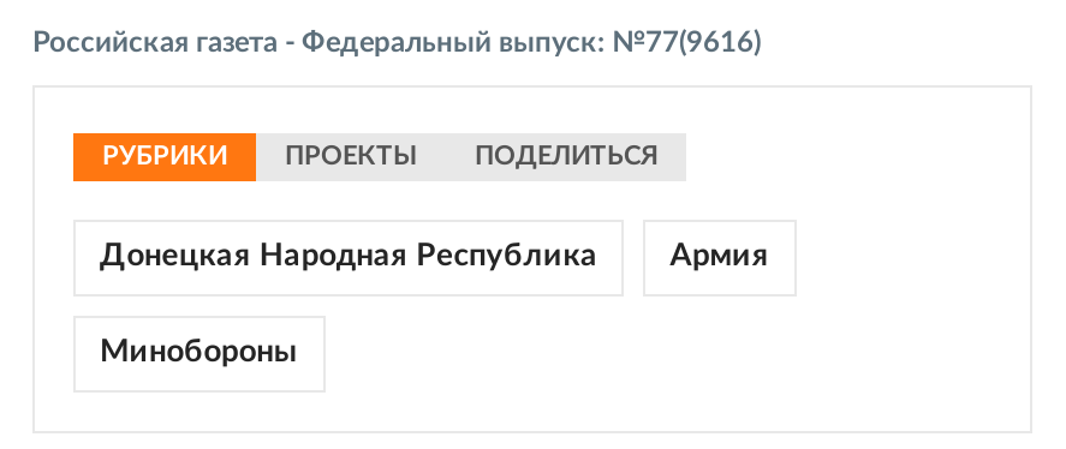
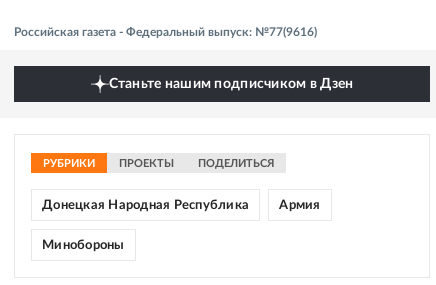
+ Станьте нашим подписчиком в Дзен
